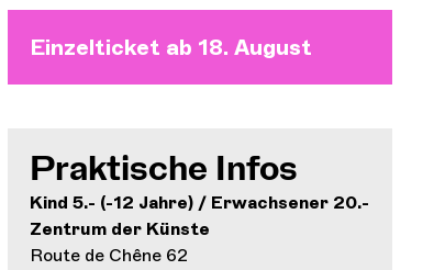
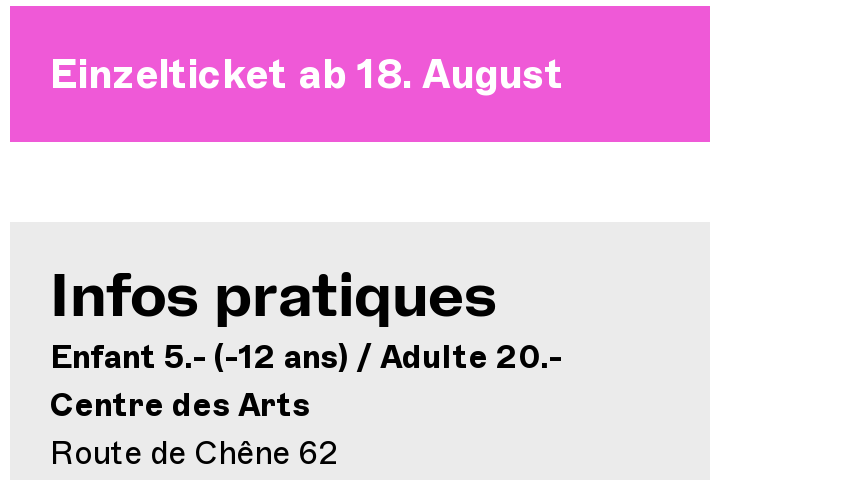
- Praktische Infos
- Kind 5.- (-12 Jahre) / Erwachsener 20.-
- Zentrum der Künste
+ Infos pratiques
+ Enfant 5.- (-12 ans) / Adulte 20.-
+ Centre des Arts
